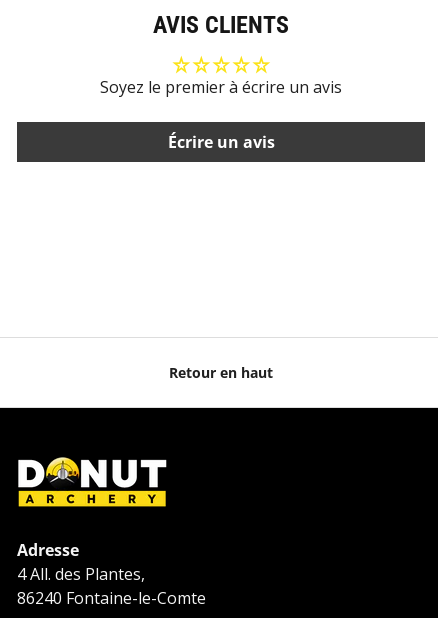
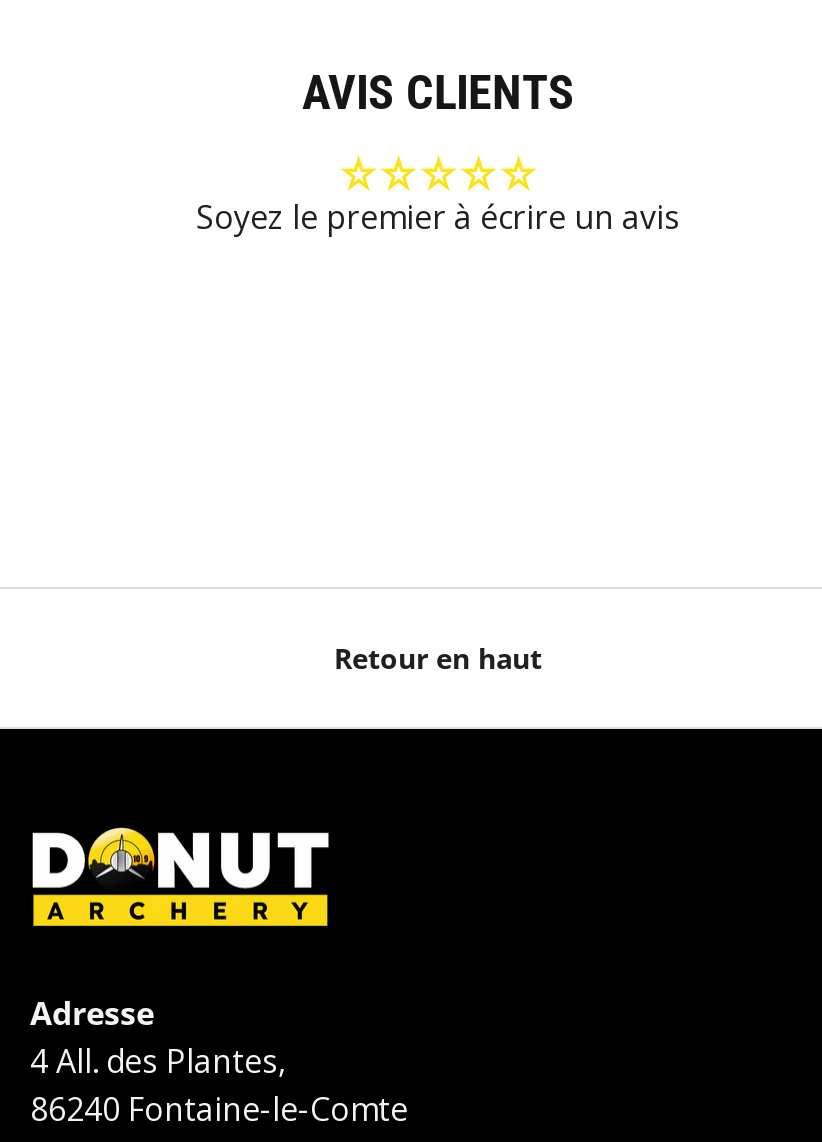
- Écrire un avis
